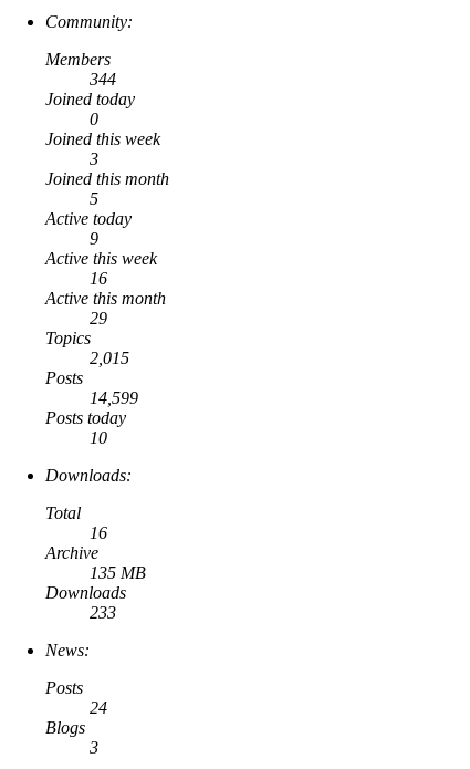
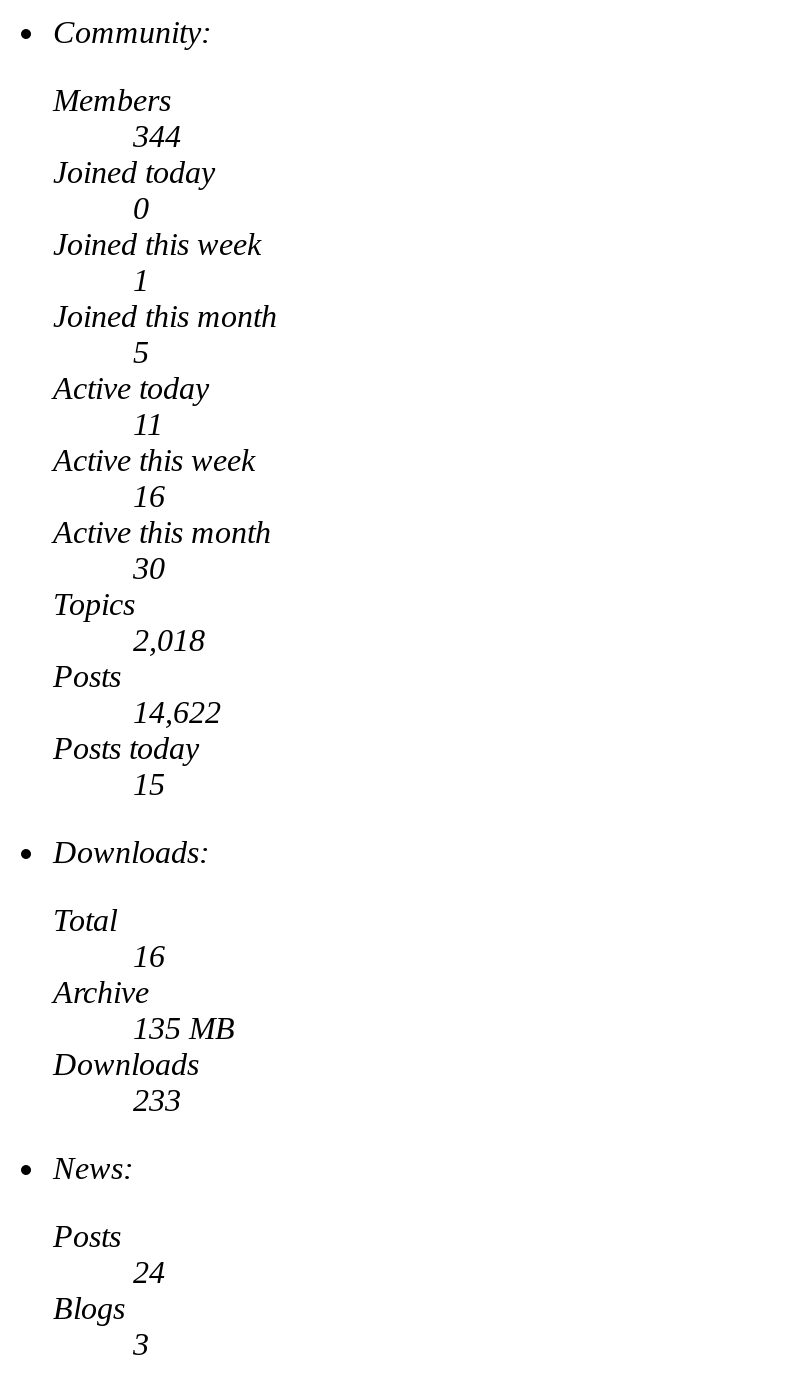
- 3
+ 1

- 9
+ 11

- 29
+ 30

- 2,015
+ 2,018

- 14,599
+ 14,622

- 10
+ 15
